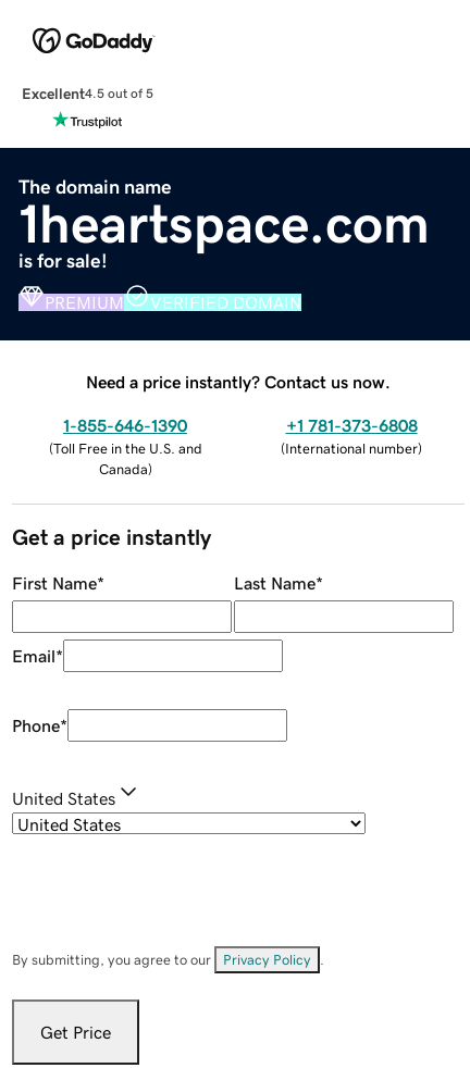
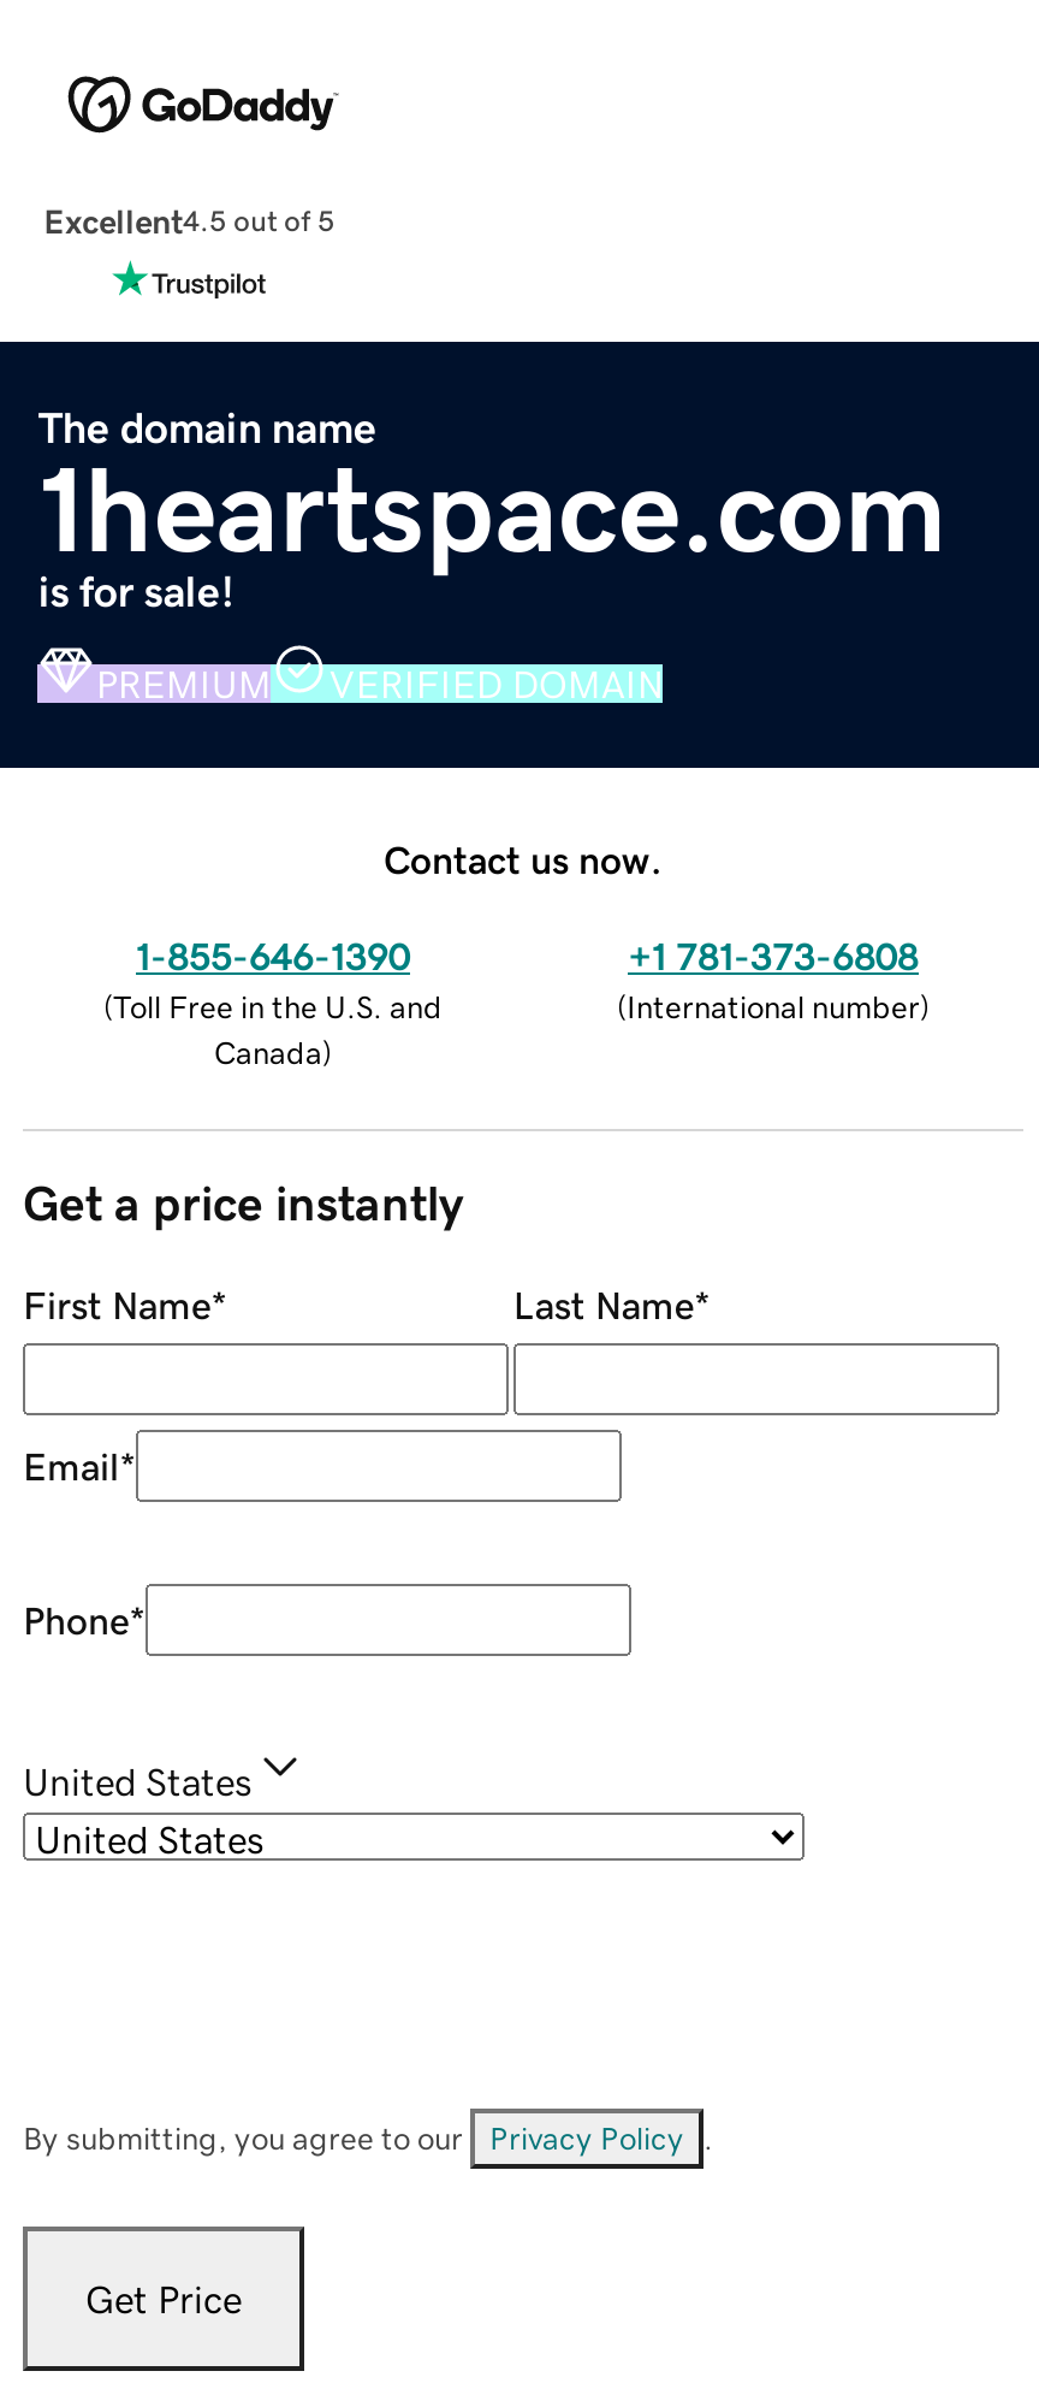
- Need a price instantly? Contact us now.
+ Contact us now.
